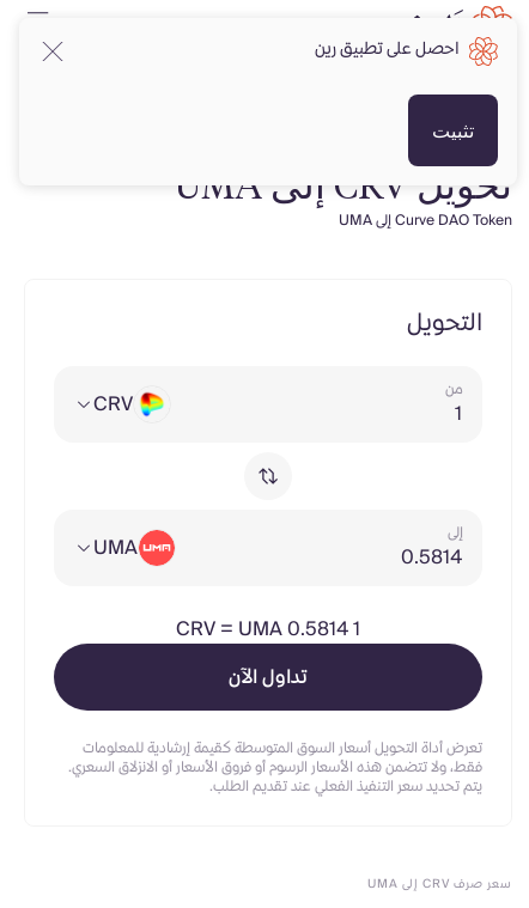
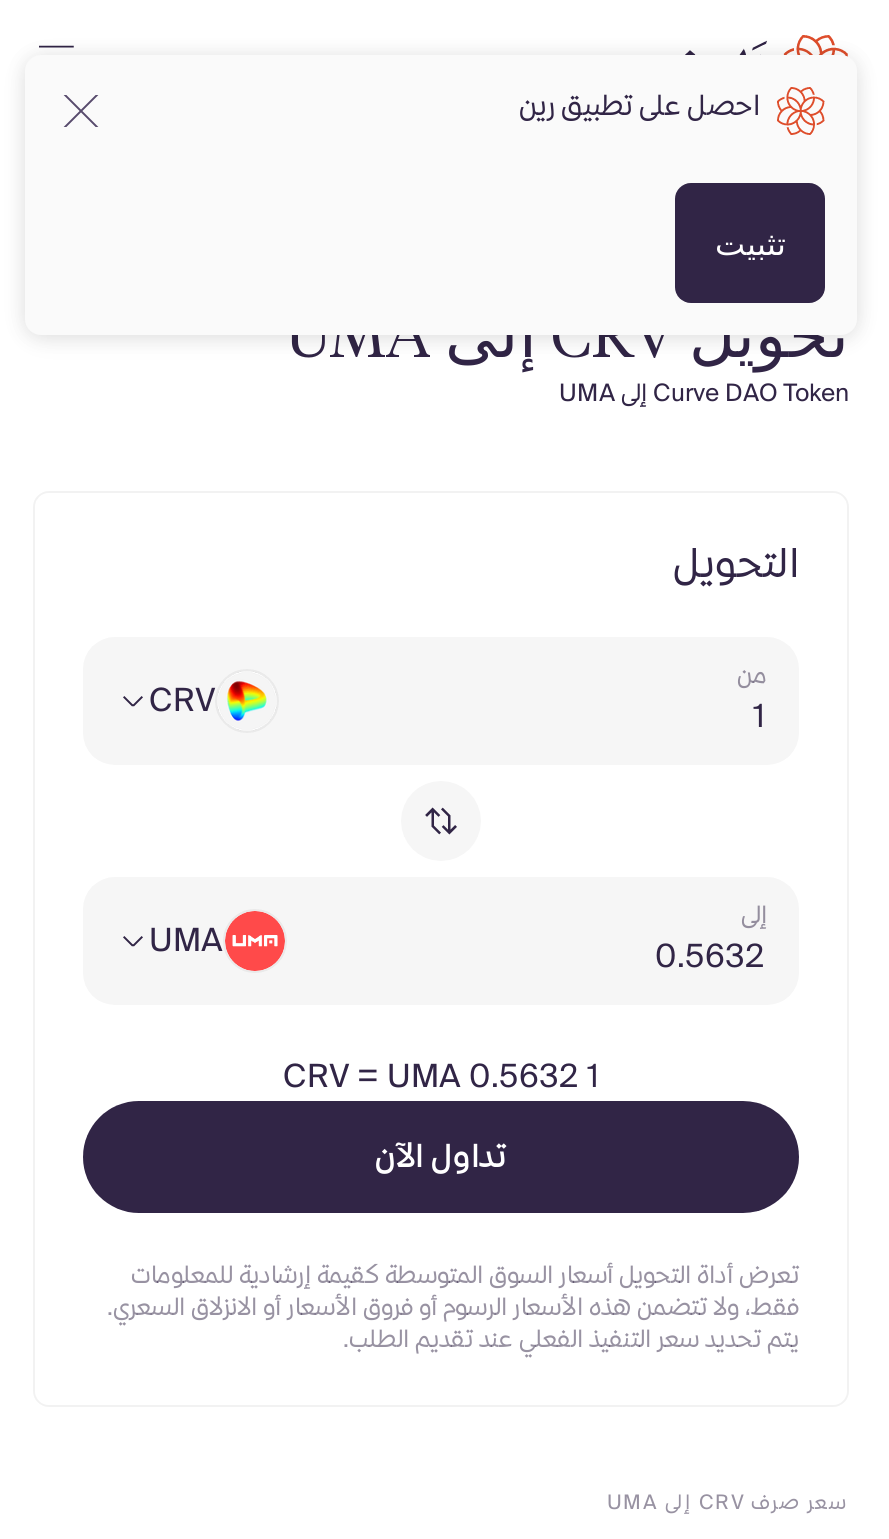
- CRV = UMA 0.5814 1
+ CRV = UMA 0.5632 1
